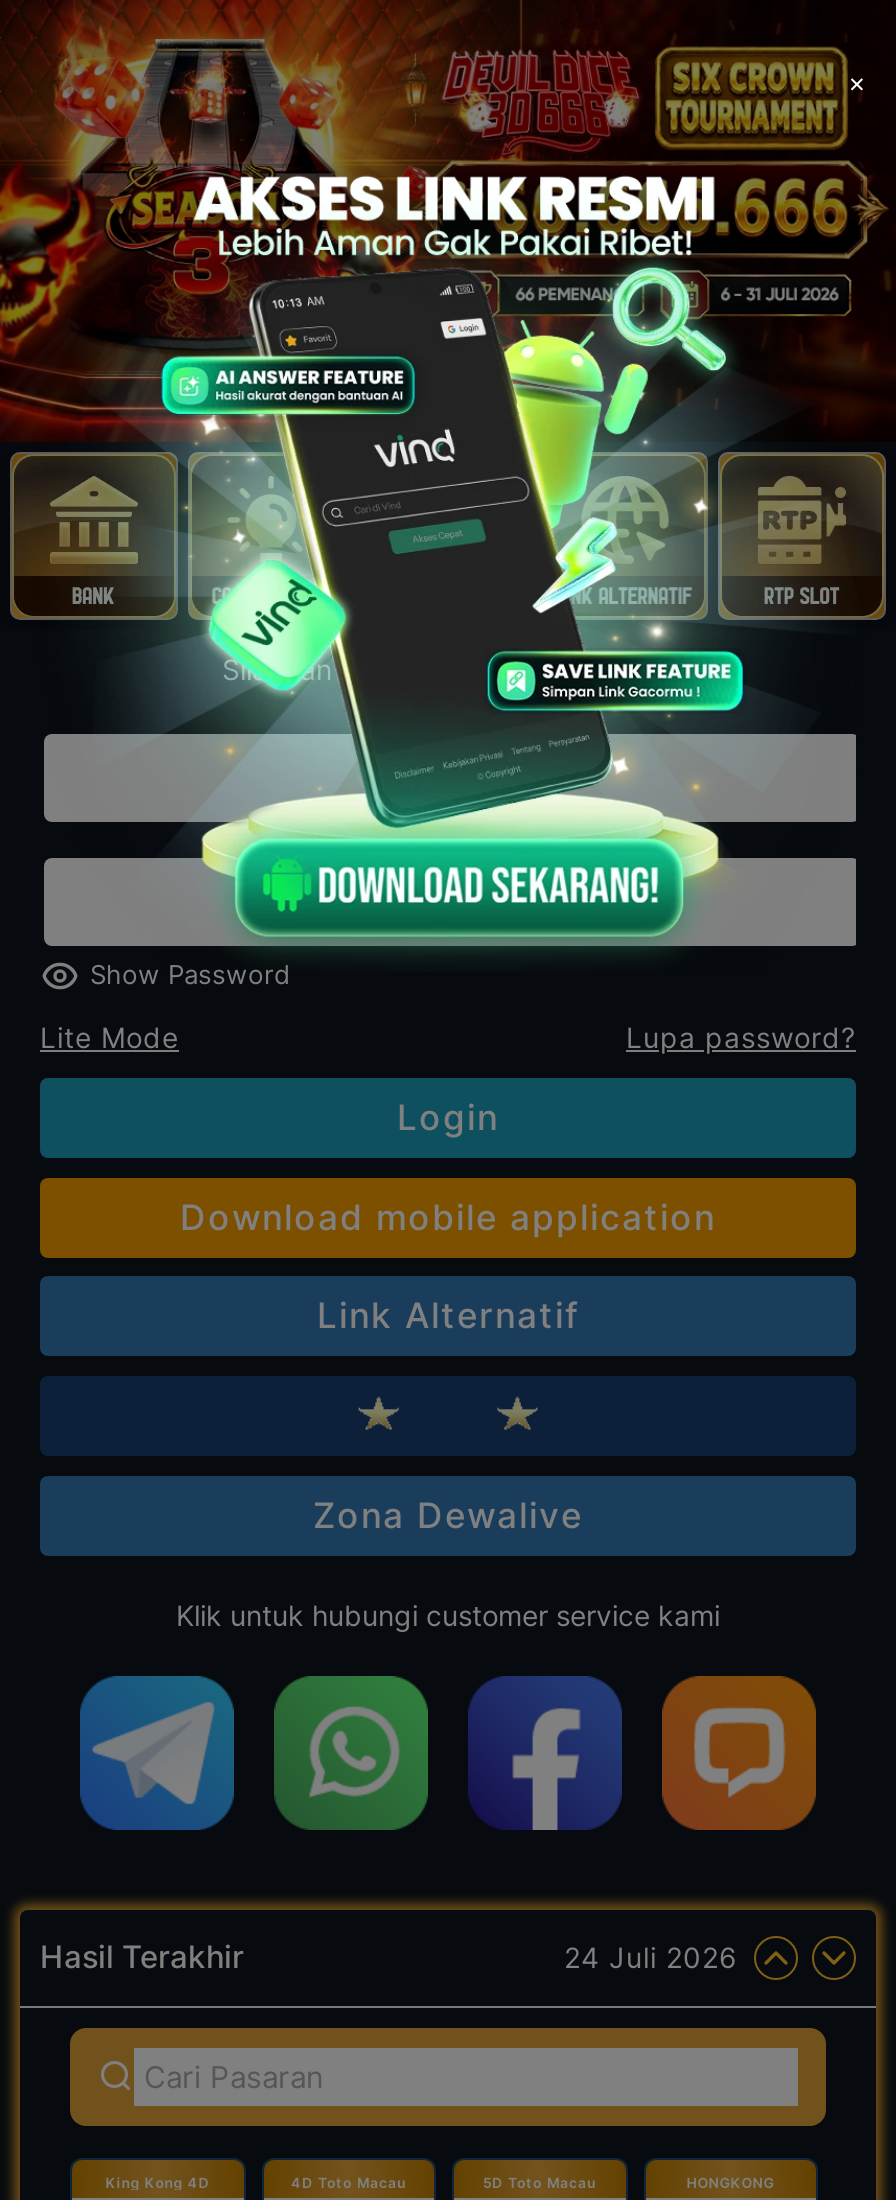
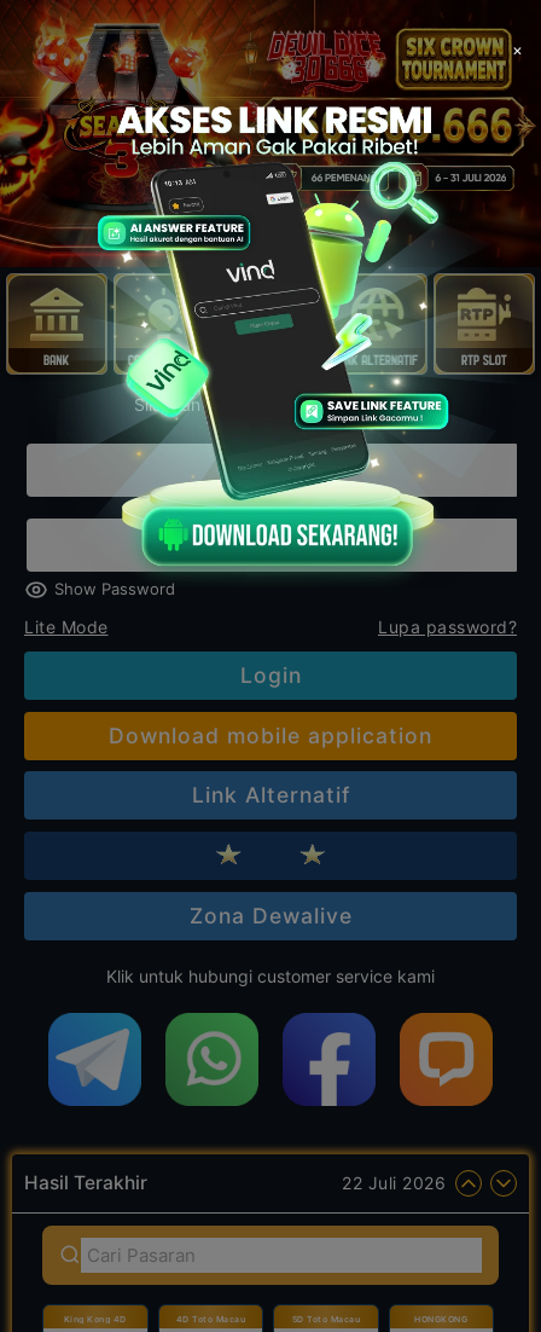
- 24 Juli 2026
+ 22 Juli 2026
